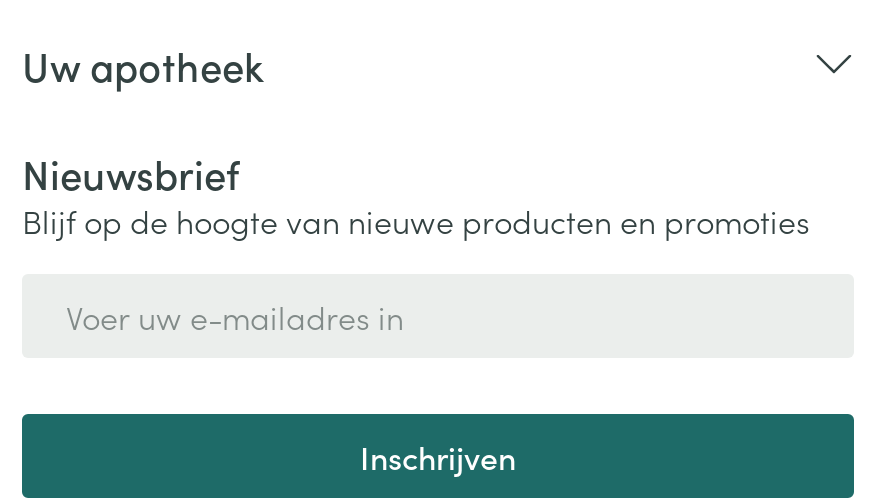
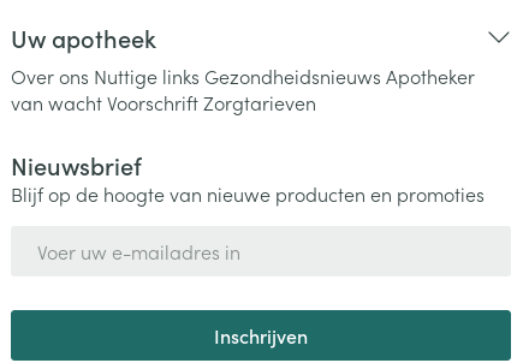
+ Over ons Nuttige links Gezondheidsnieuws Apotheker
+ van wacht Voorschrift Zorgtarieven
